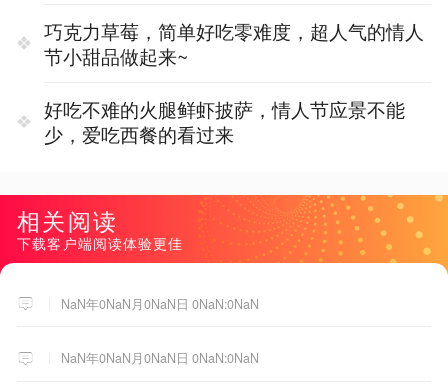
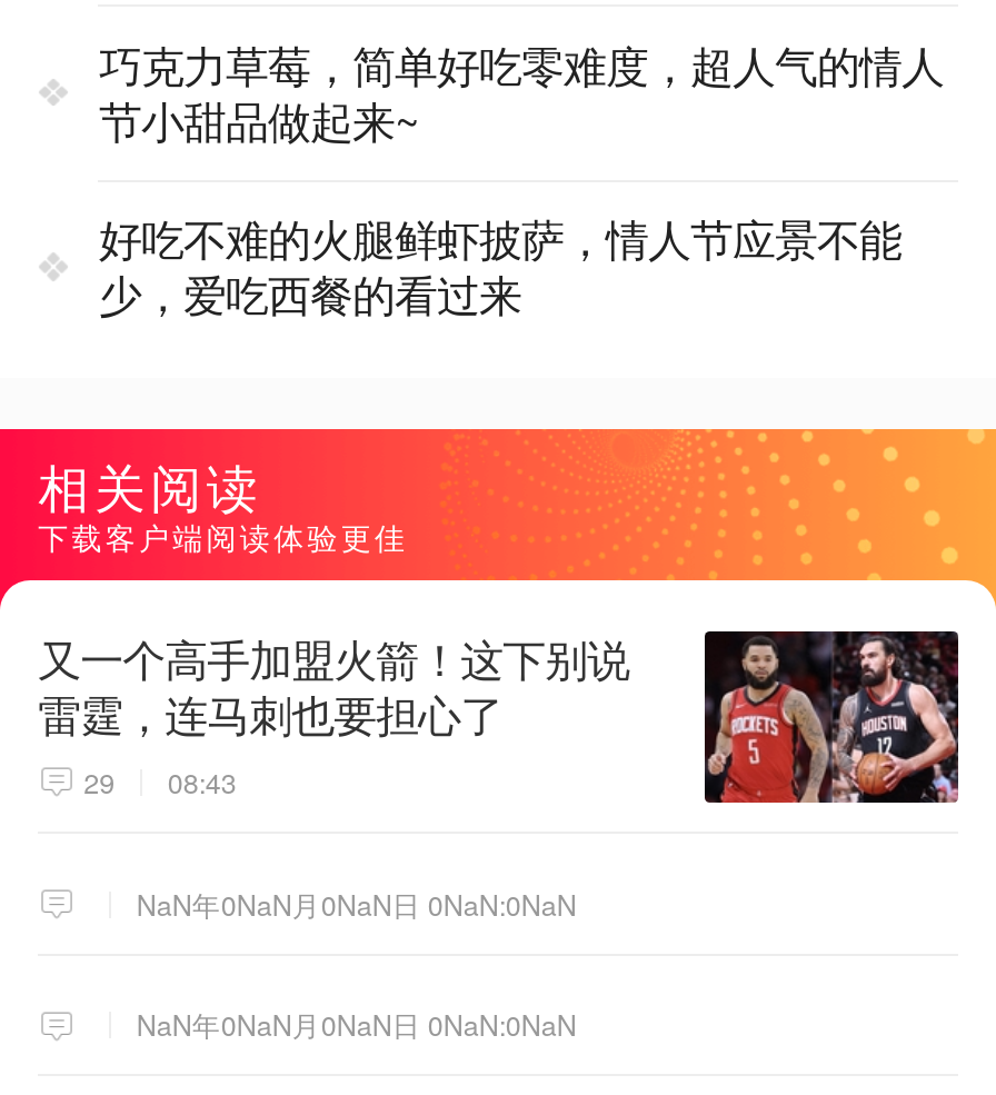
+ [image]
+ 又一个高手加盟火箭！这下别说
+ 雷霆，连马刺也要担心了
+ 29
+ 08:43
